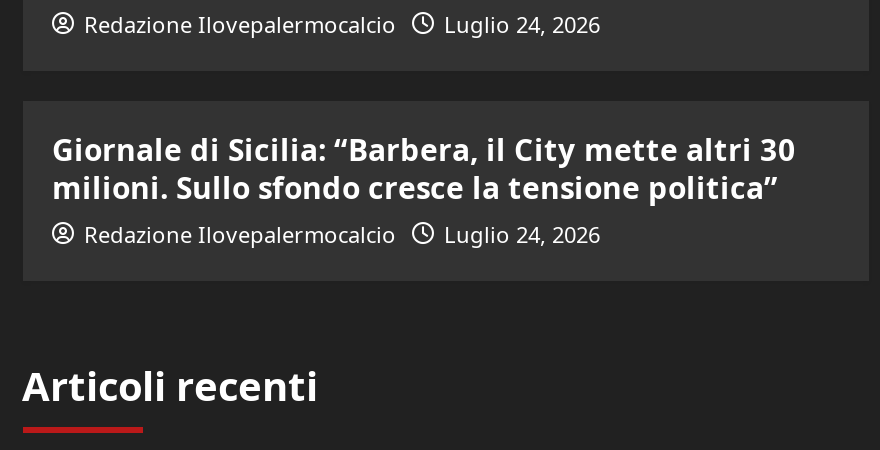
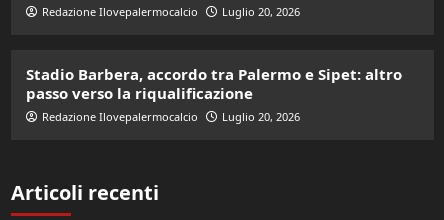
- Redazione Ilovepalermocalcio Luglio 24, 2026
+ Redazione Ilovepalermocalcio Luglio 20, 2026

- Giornale di Sicilia: “Barbera, il City mette altri 30
- milioni. Sullo sfondo cresce la tensione politica”
+ Stadio Barbera, accordo tra Palermo e Sipet: altro
+ passo verso la riqualificazione

- Redazione Ilovepalermocalcio Luglio 24, 2026
+ Redazione Ilovepalermocalcio Luglio 20, 2026
